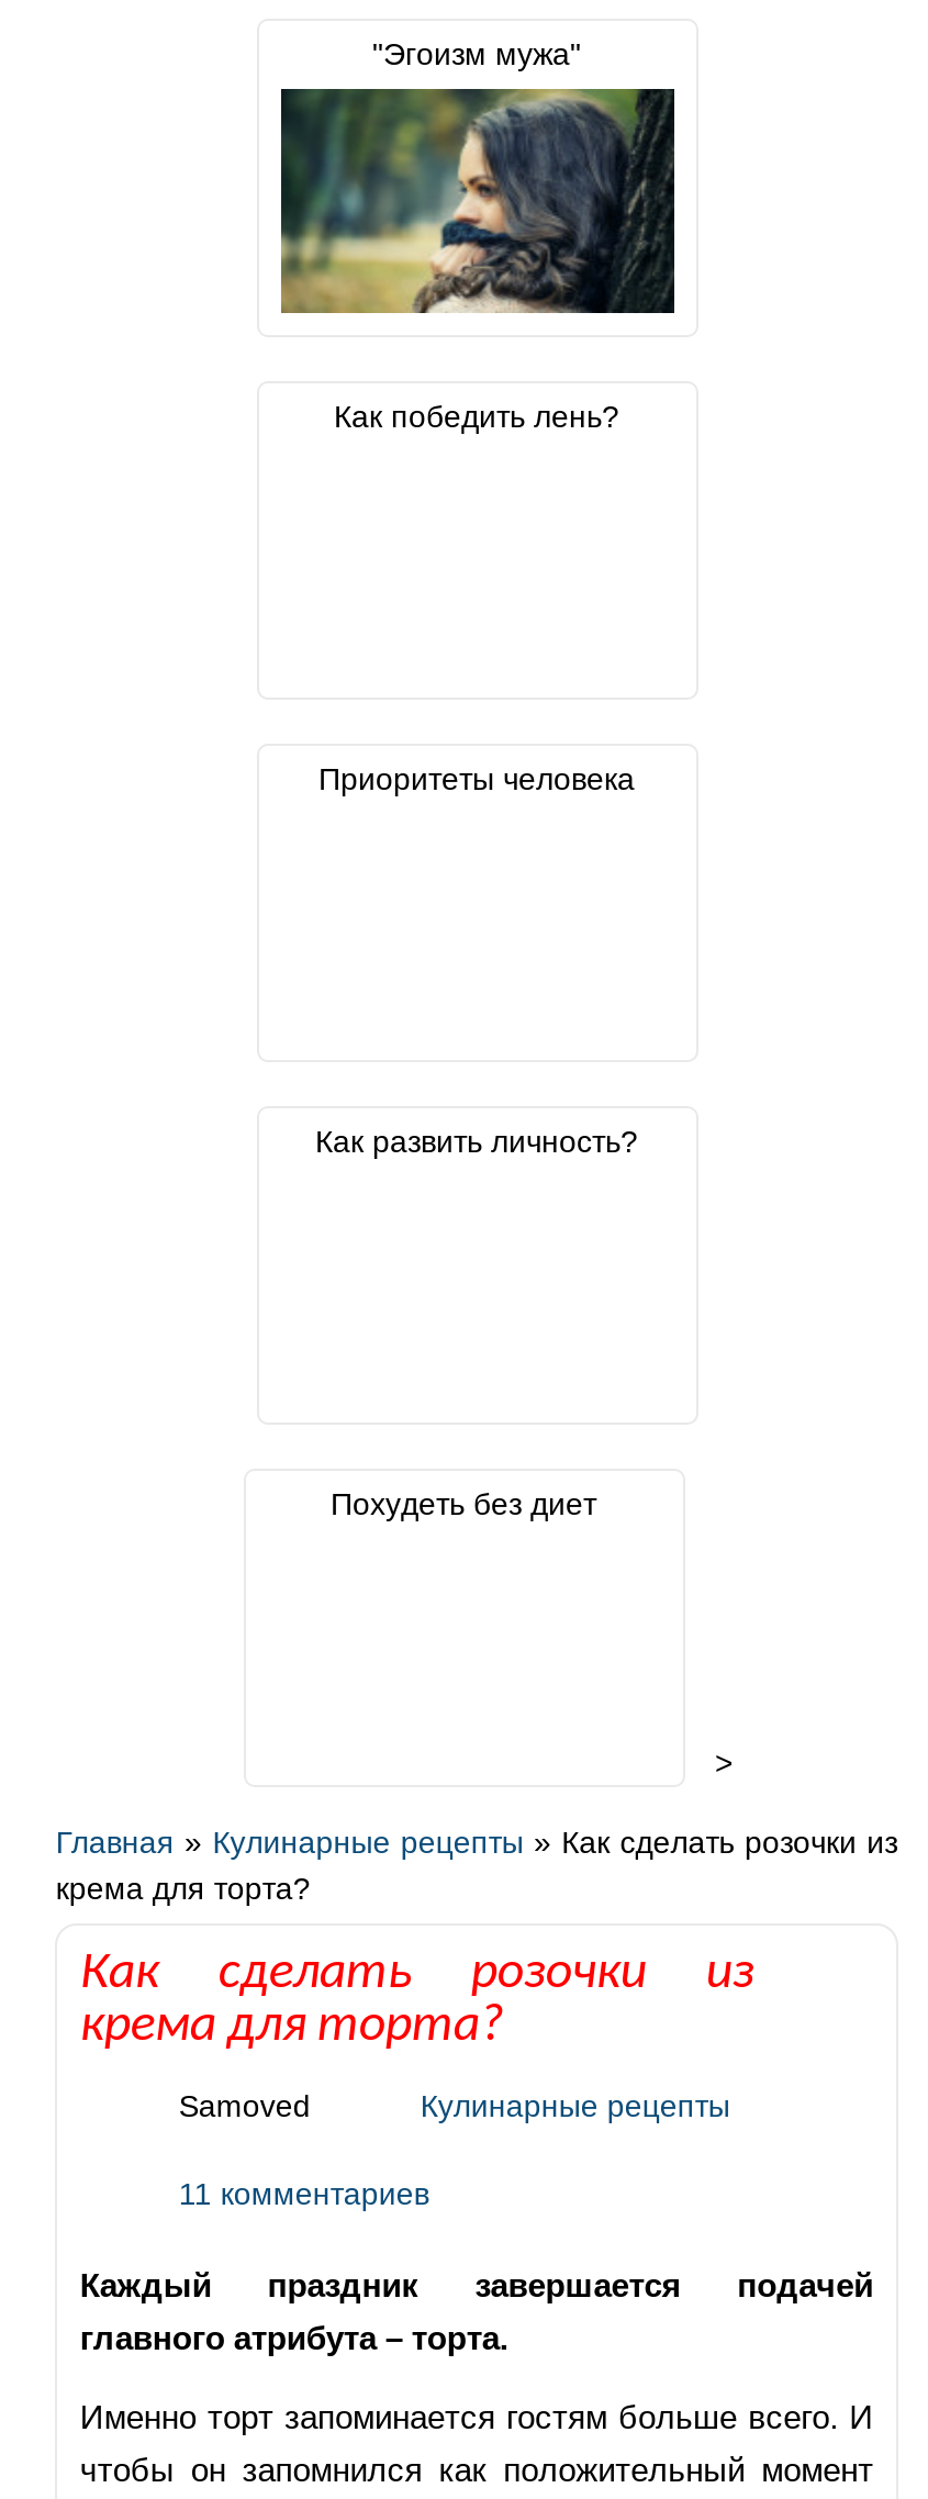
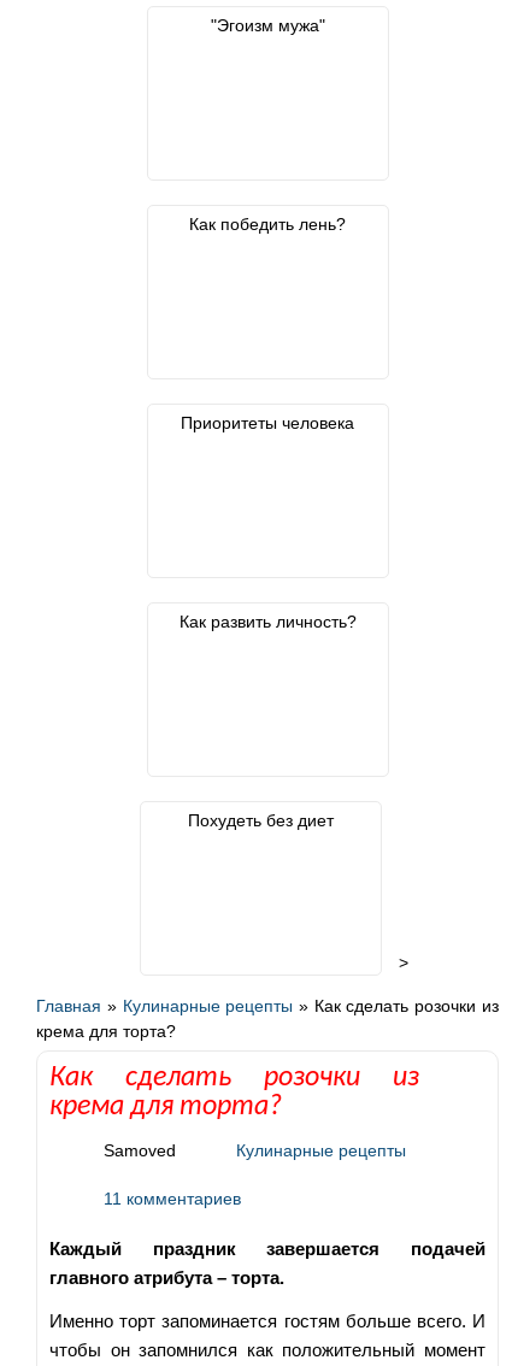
- [image]
